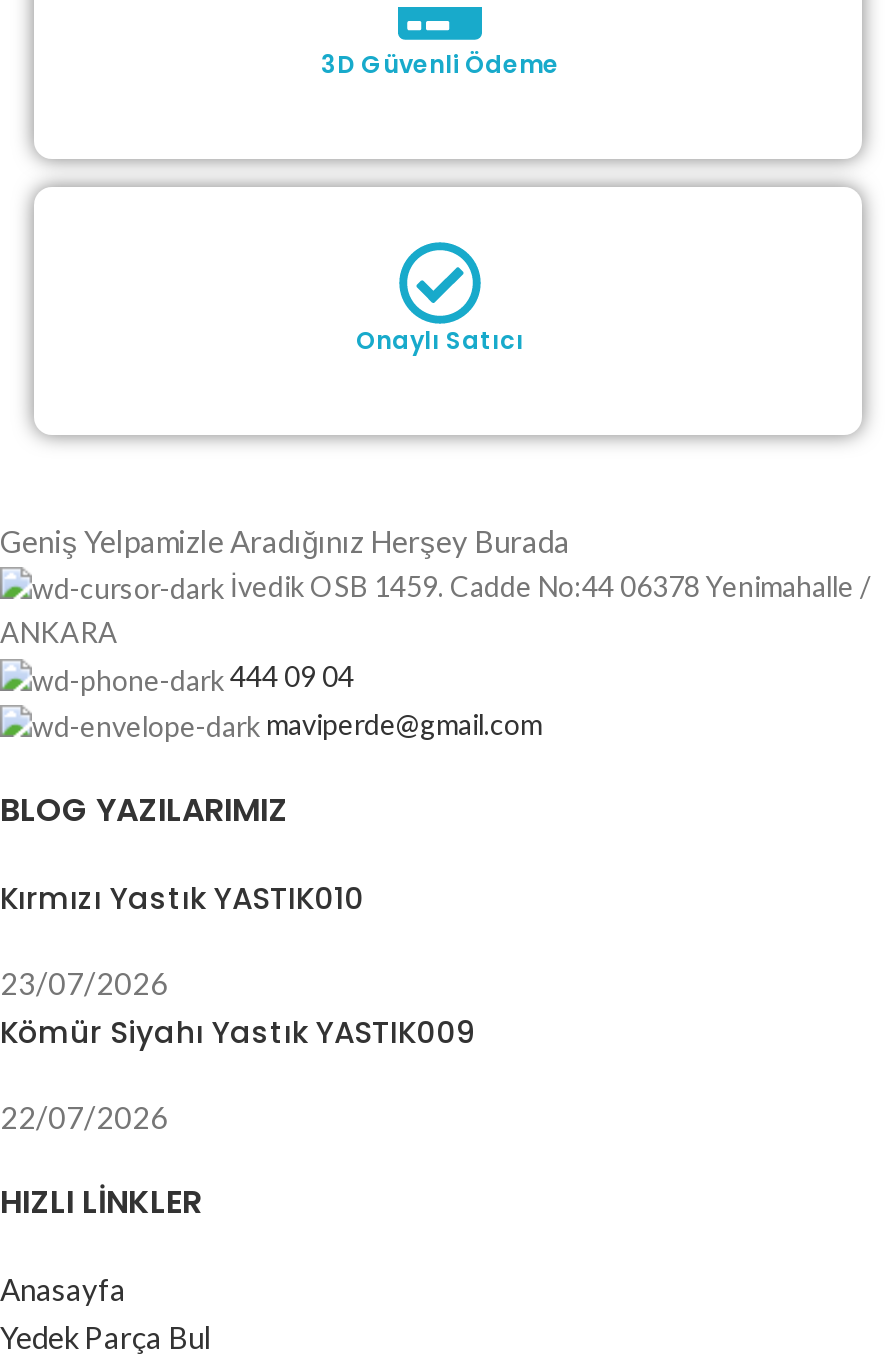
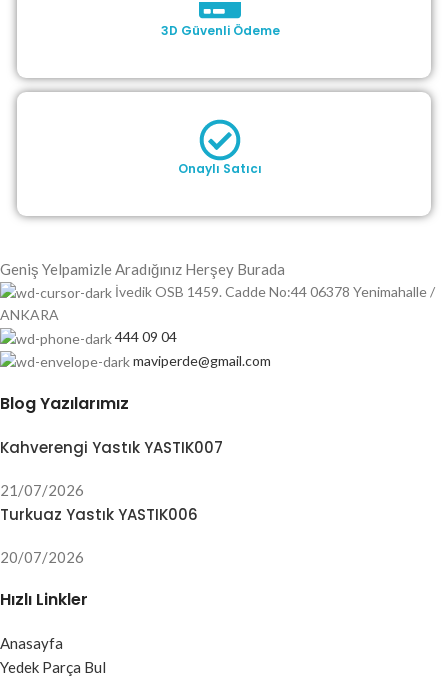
- BLOG YAZILARIMIZ
+ Blog Yazılarımız

- Kırmızı Yastık YASTIK010
+ Kahverengi Yastık YASTIK007

- 23/07/2026
- Kömür Siyahı Yastık YASTIK009
+ 21/07/2026
+ Turkuaz Yastık YASTIK006

- 22/07/2026
+ 20/07/2026

- HIZLI LINKLER
+ Hızlı Linkler
